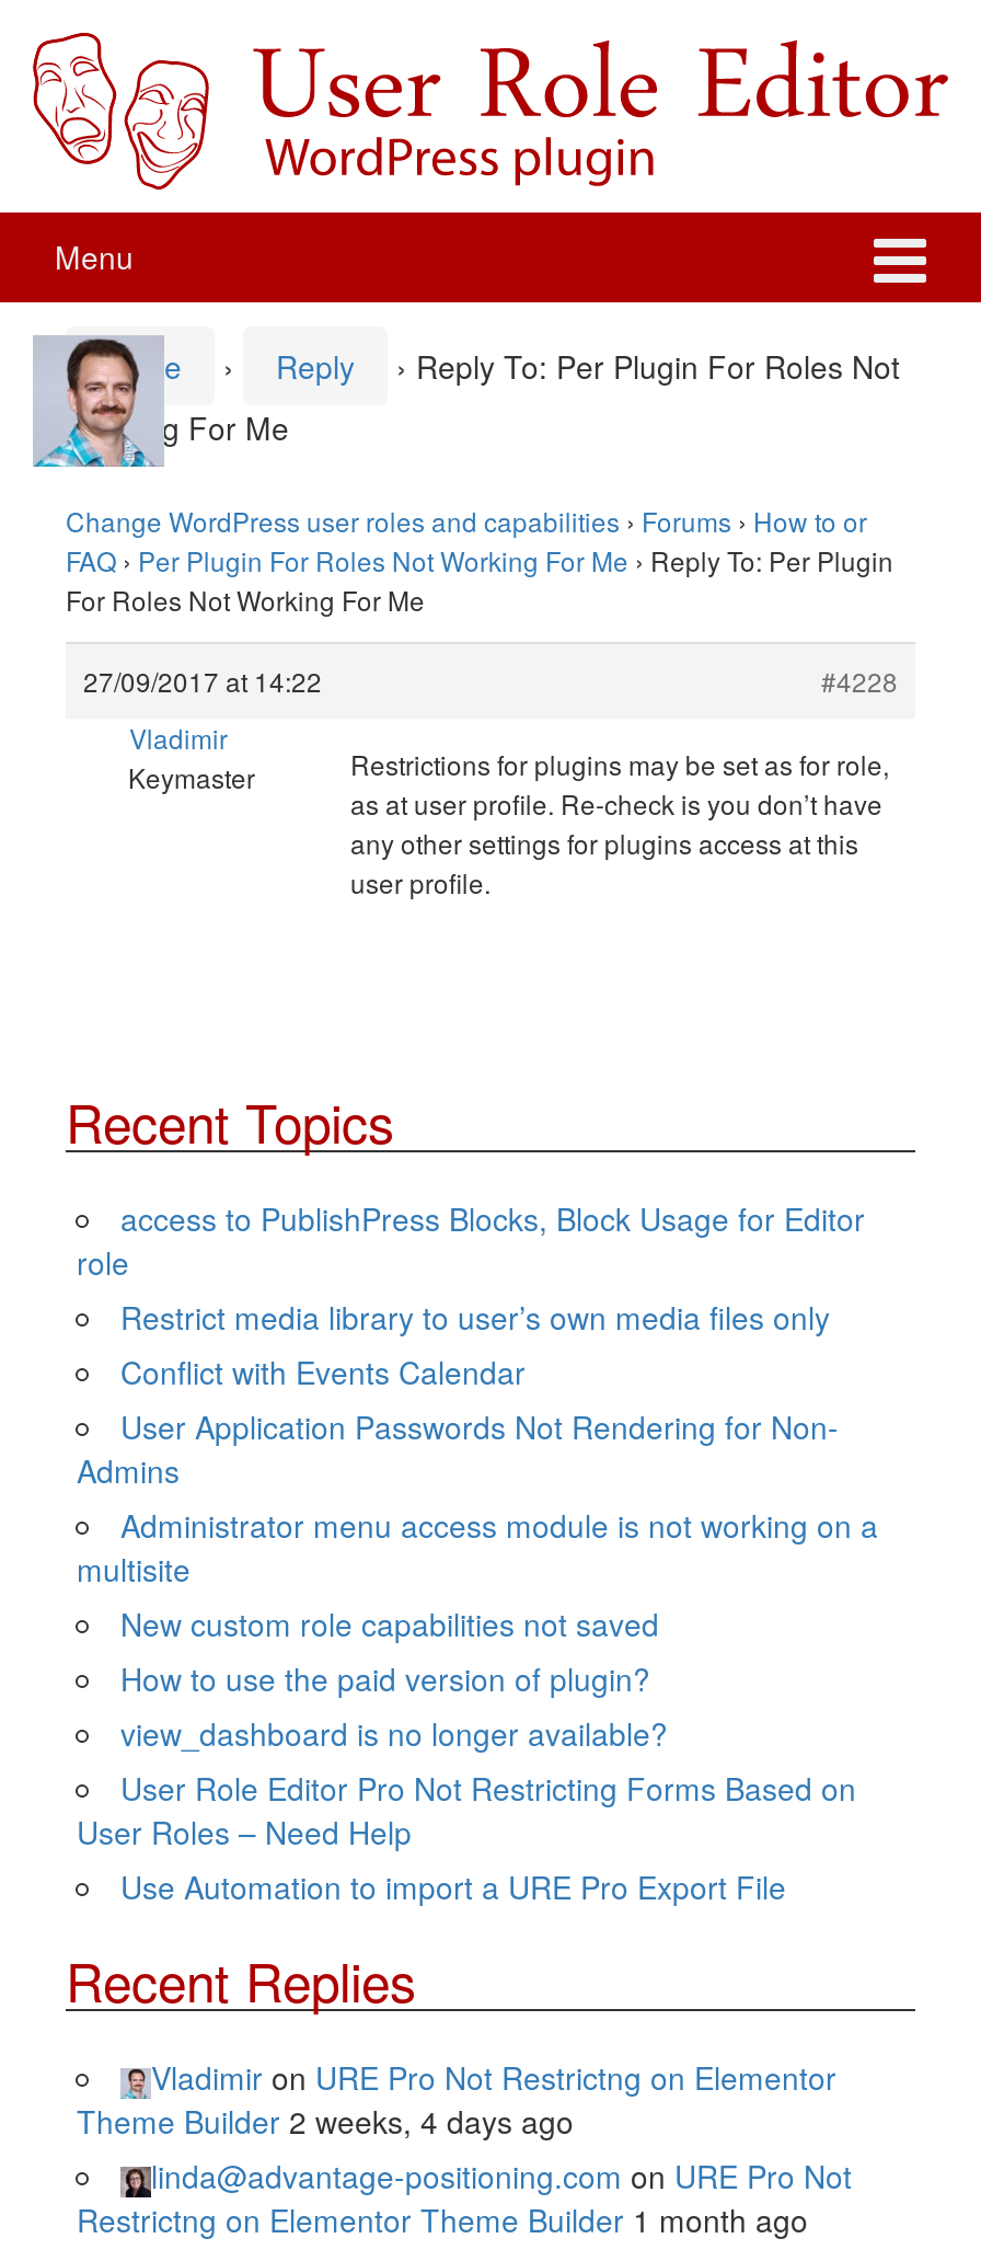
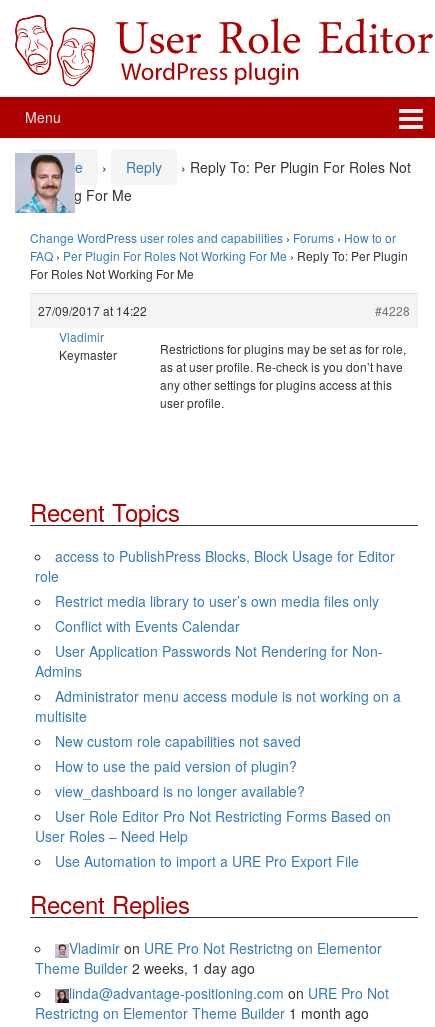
- Theme Builder 2 weeks, 4 days ago
+ Theme Builder 2 weeks, 1 day ago
